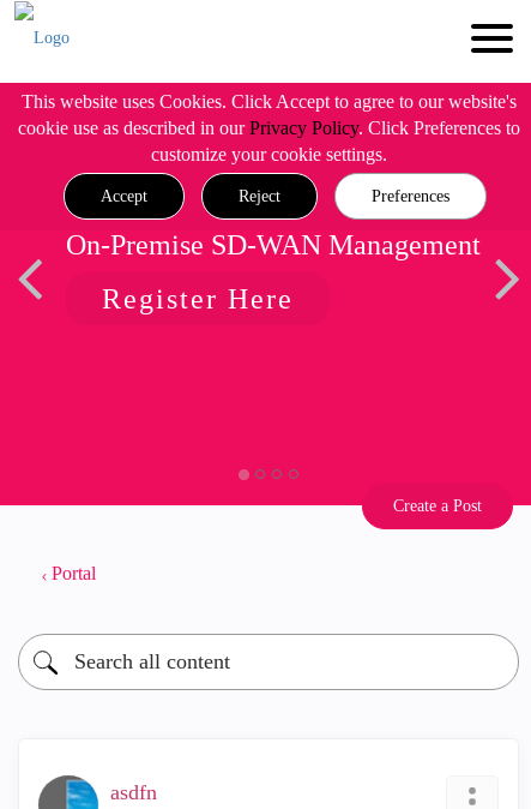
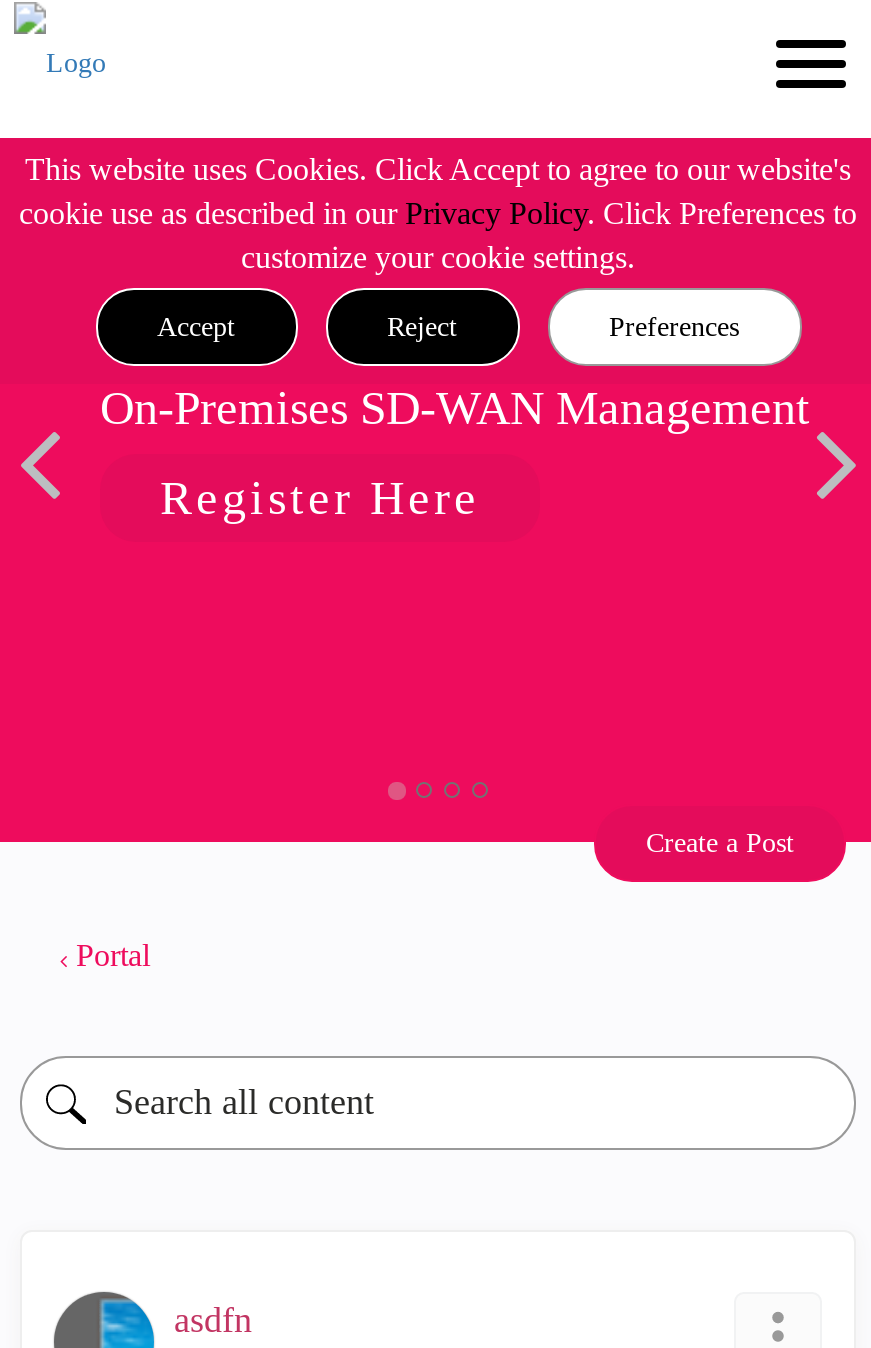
- On-Premise SD-WAN Management
+ On-Premises SD-WAN Management
